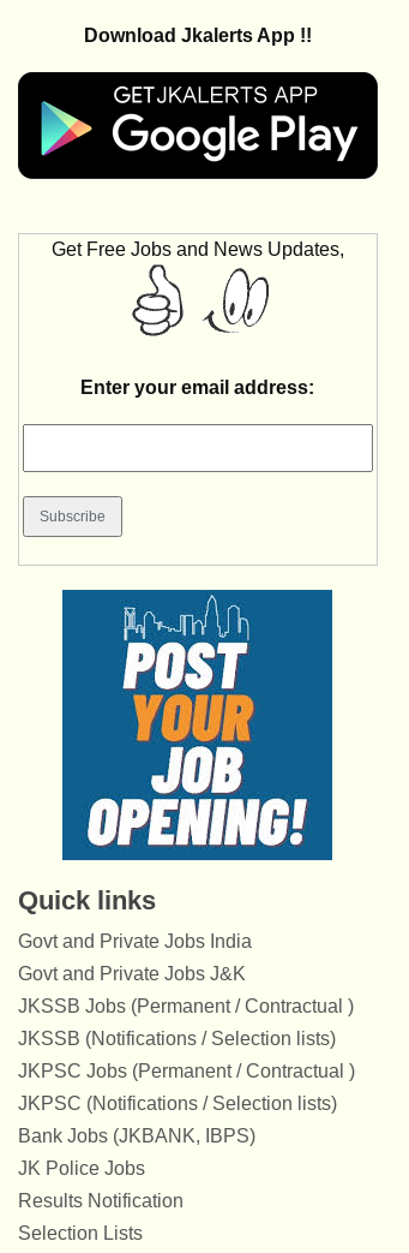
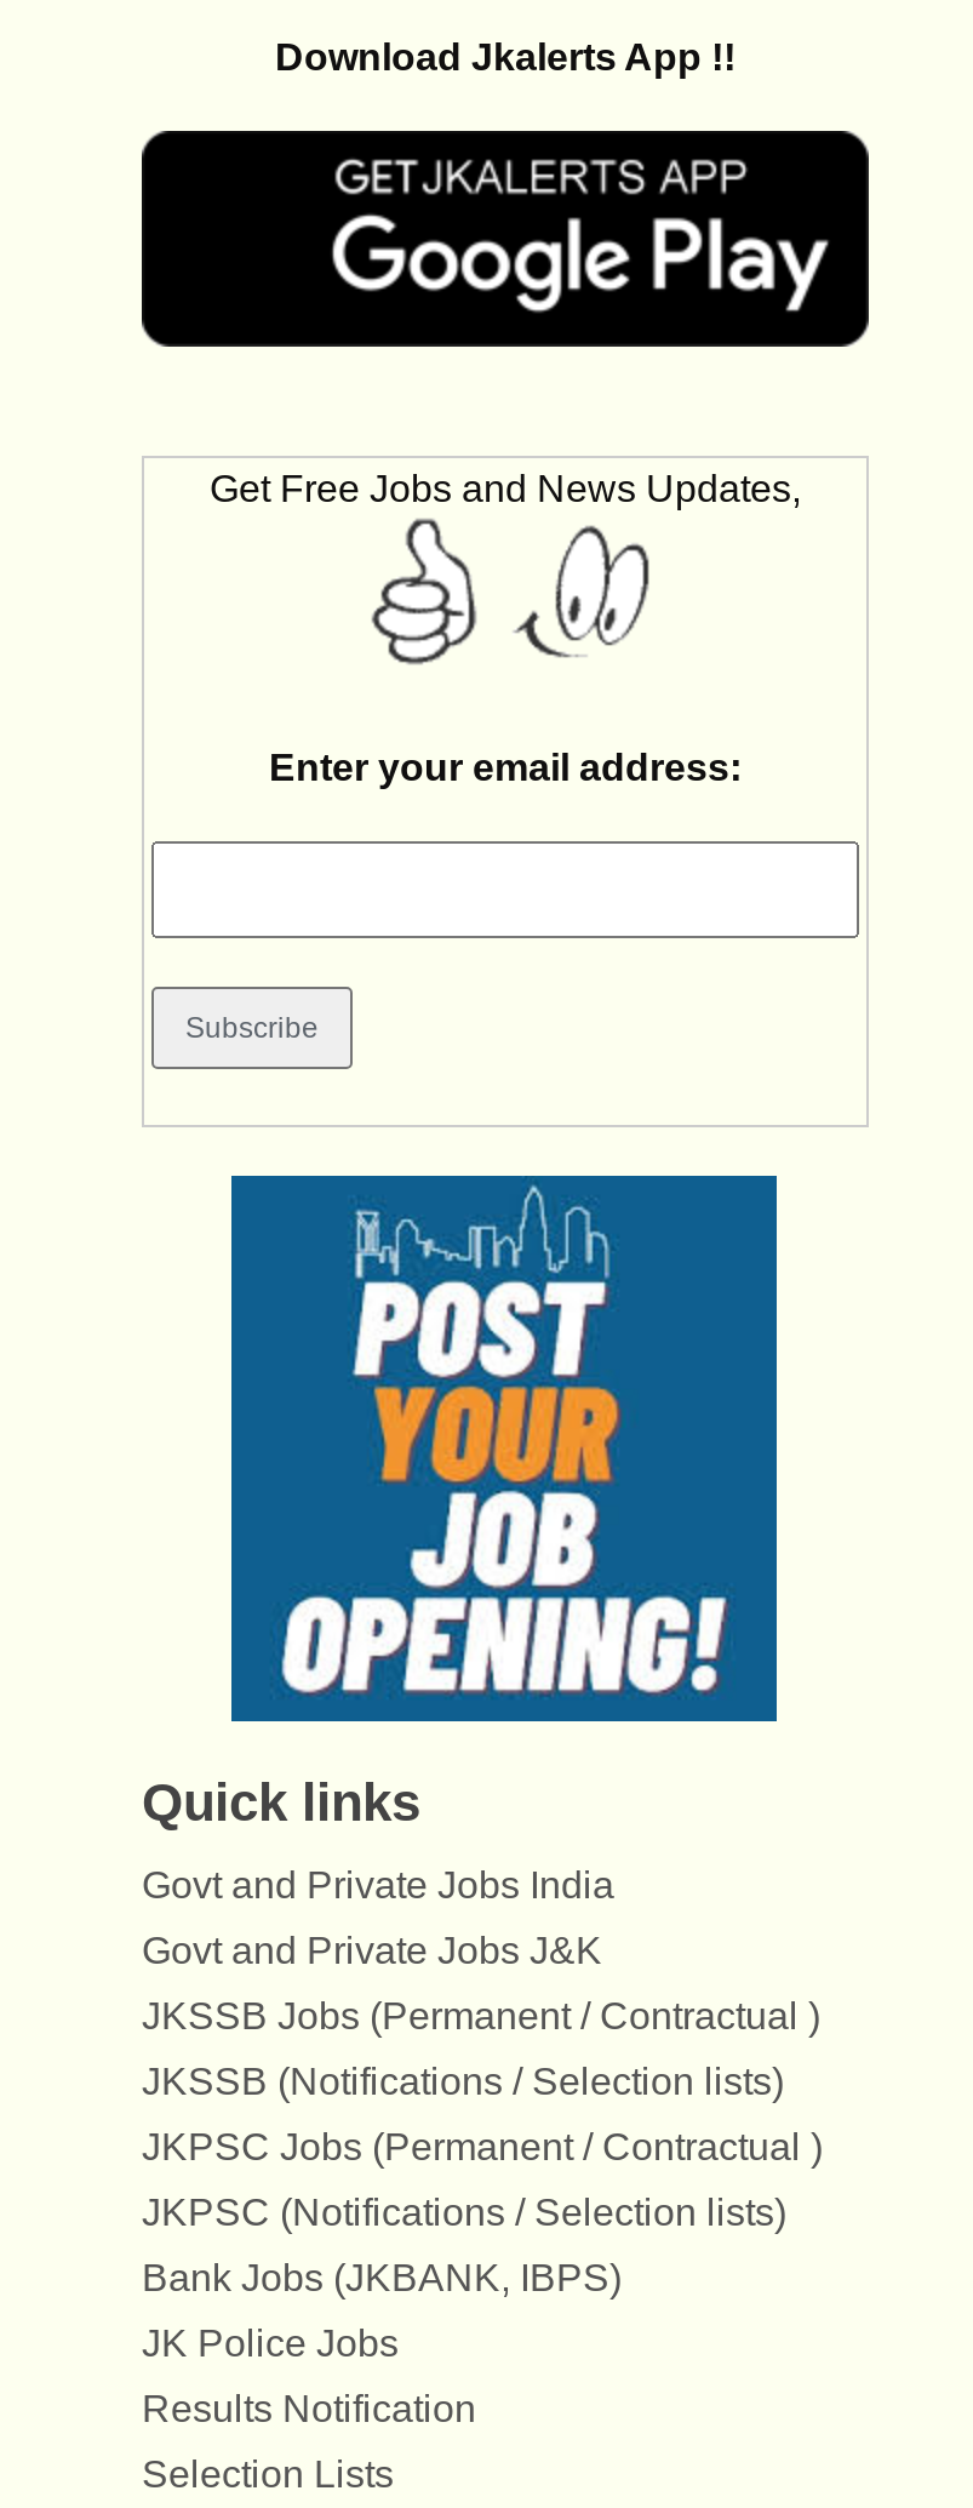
- [image]
